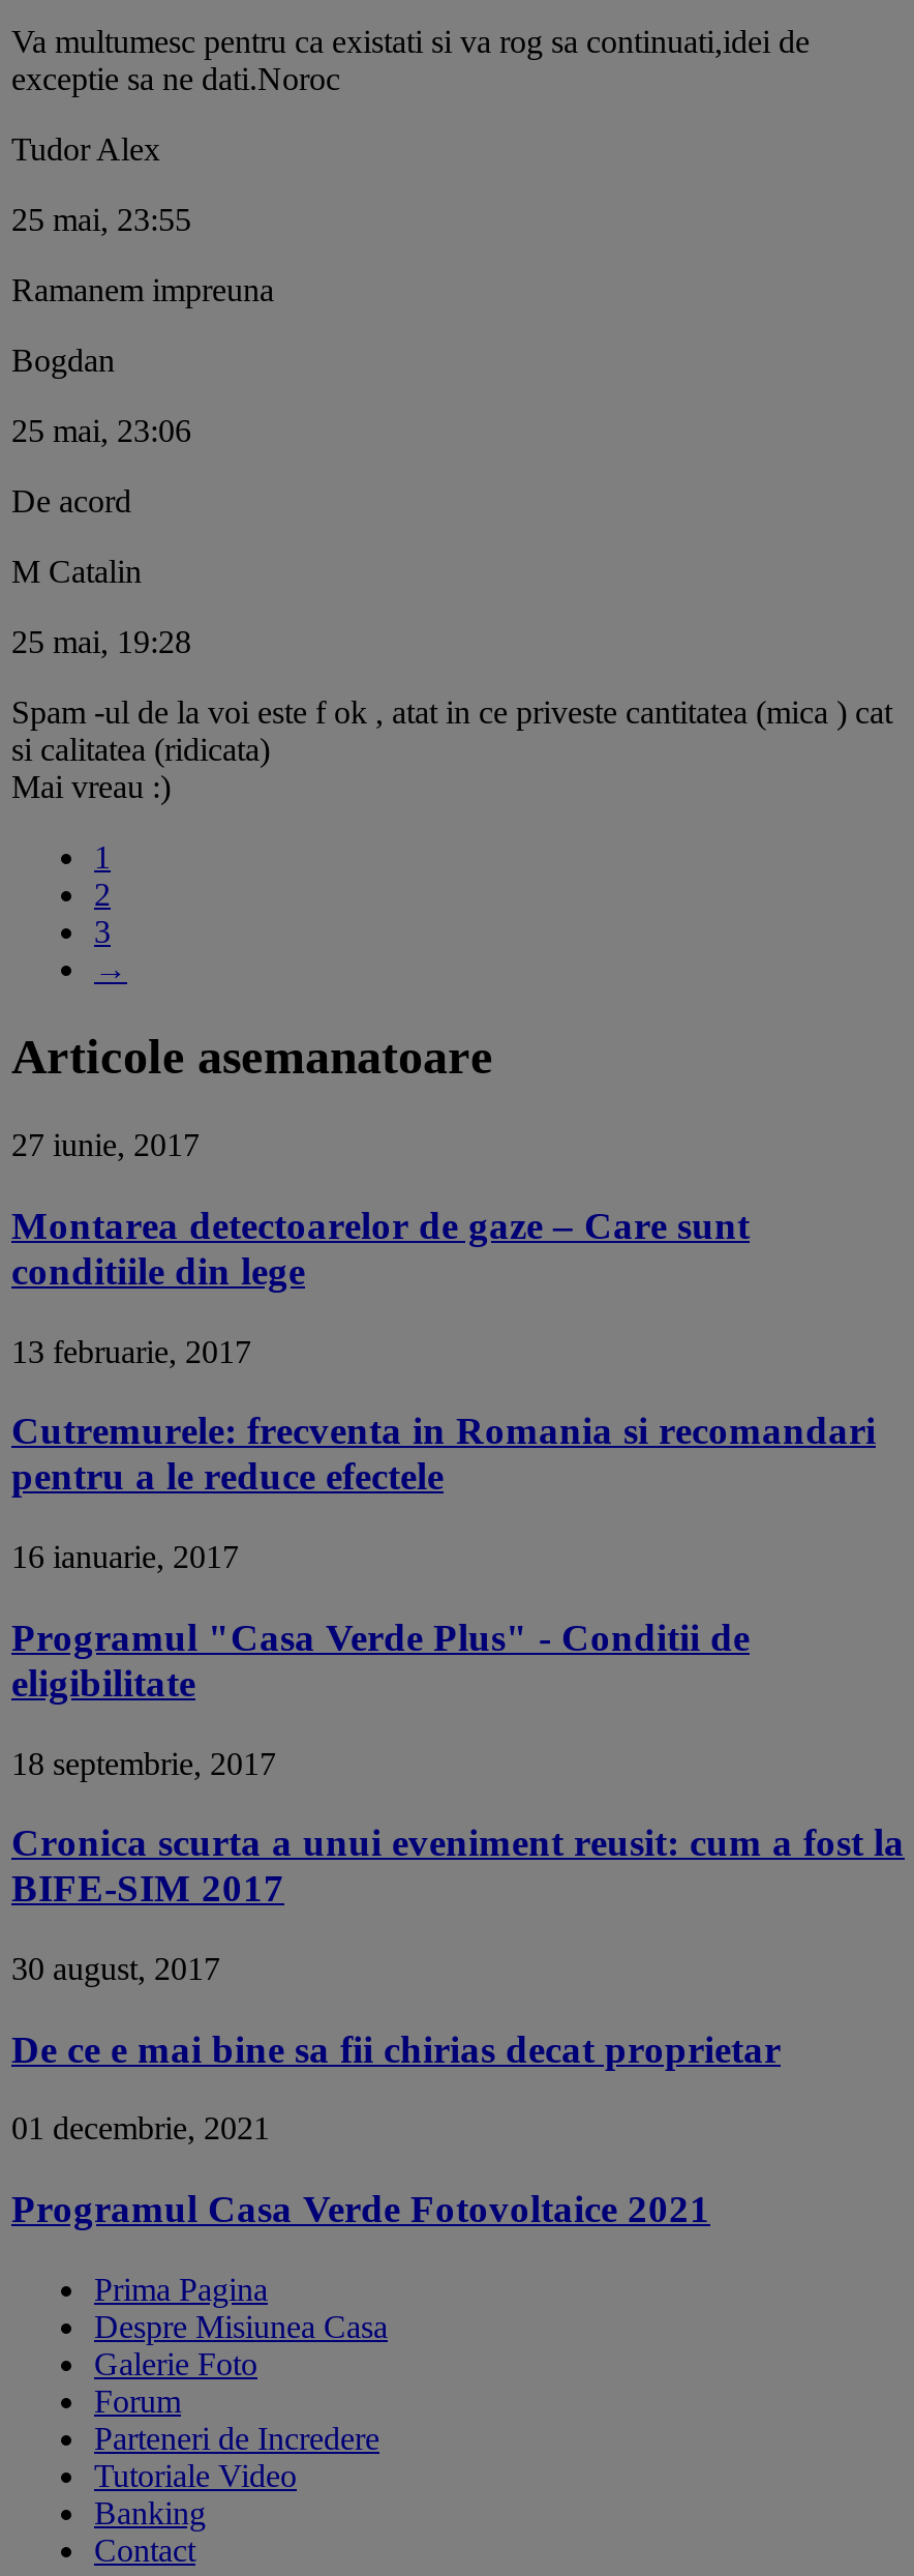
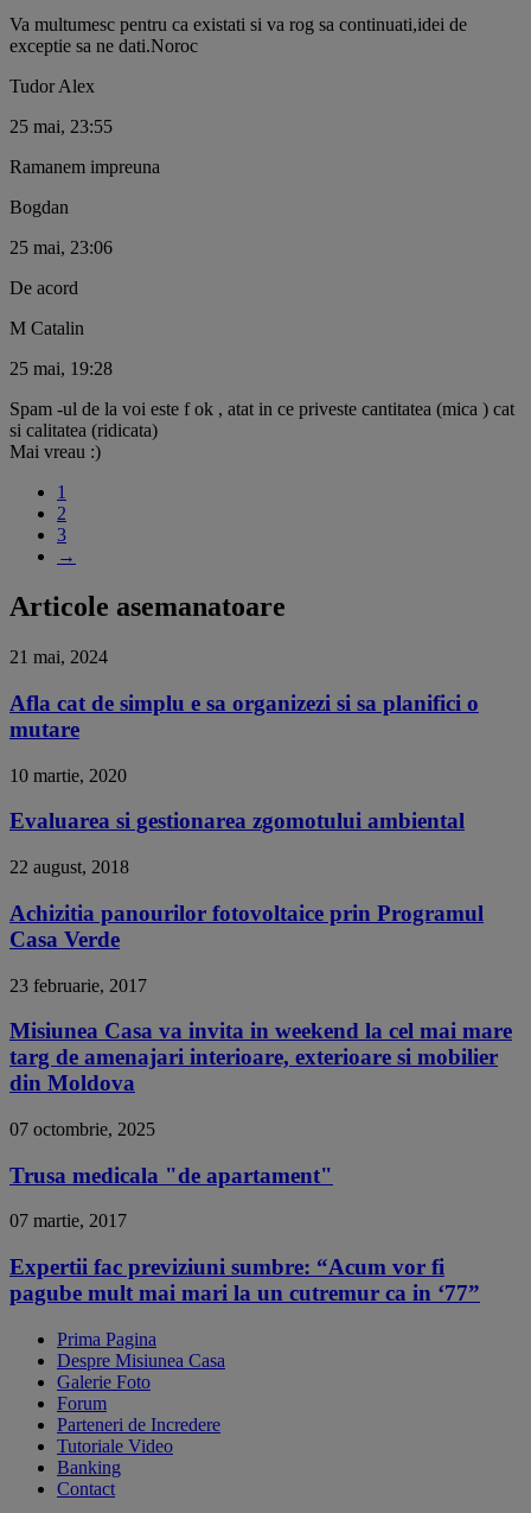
- 27 iunie, 2017
+ 21 mai, 2024

- Montarea detectoarelor de gaze – Care sunt
- conditiile din lege
+ Afla cat de simplu e sa organizezi si sa planifici o
+ mutare

- 13 februarie, 2017
+ 10 martie, 2020

- Cutremurele: frecventa in Romania si recomandari
- pentru a le reduce efectele
+ Evaluarea si gestionarea zgomotului ambiental

- 16 ianuarie, 2017
+ 22 august, 2018

- Programul "Casa Verde Plus" - Conditii de
- eligibilitate
+ Achizitia panourilor fotovoltaice prin Programul
+ Casa Verde

- 18 septembrie, 2017
+ 23 februarie, 2017

- Cronica scurta a unui eveniment reusit: cum a fost la
- BIFE-SIM 2017
+ Misiunea Casa va invita in weekend la cel mai mare
+ targ de amenajari interioare, exterioare si mobilier
+ din Moldova

- 30 august, 2017
+ 07 octombrie, 2025

- De ce e mai bine sa fii chirias decat proprietar
+ Trusa medicala "de apartament"

- 01 decembrie, 2021
+ 07 martie, 2017

- Programul Casa Verde Fotovoltaice 2021
+ Expertii fac previziuni sumbre: “Acum vor fi
+ pagube mult mai mari la un cutremur ca in ‘77”
